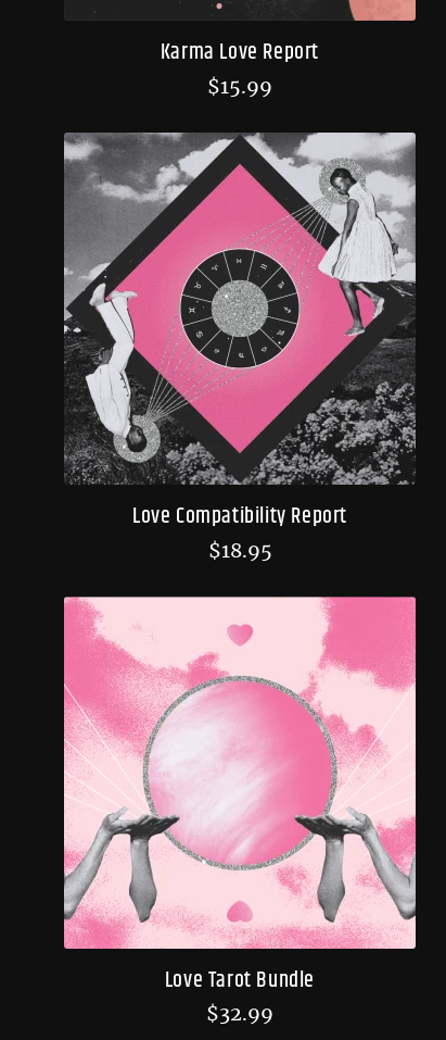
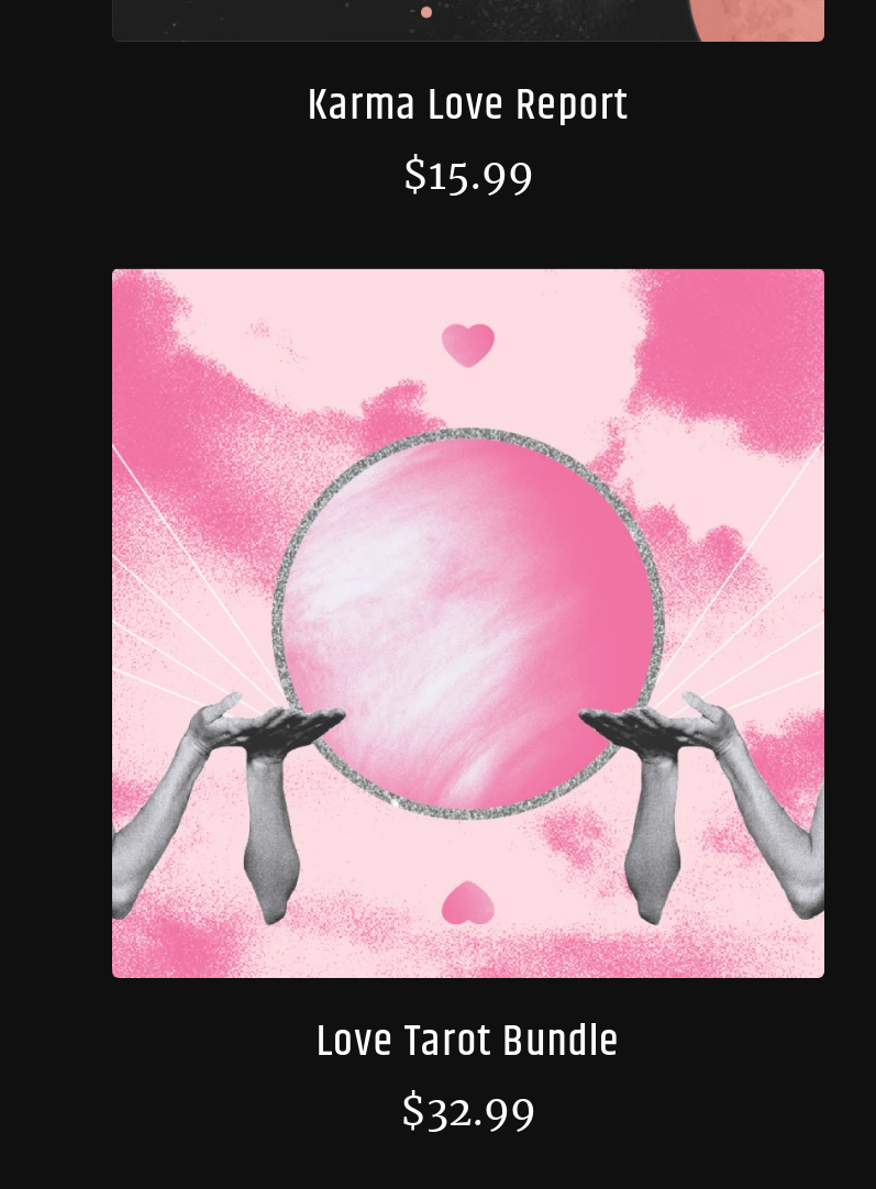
- [image]
- Love Compatibility Report
- $18.95
